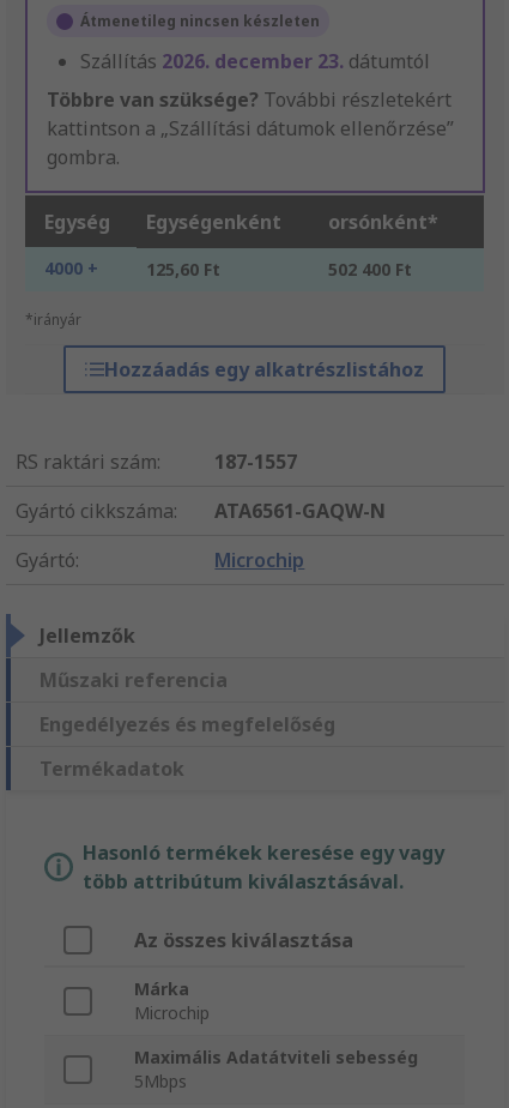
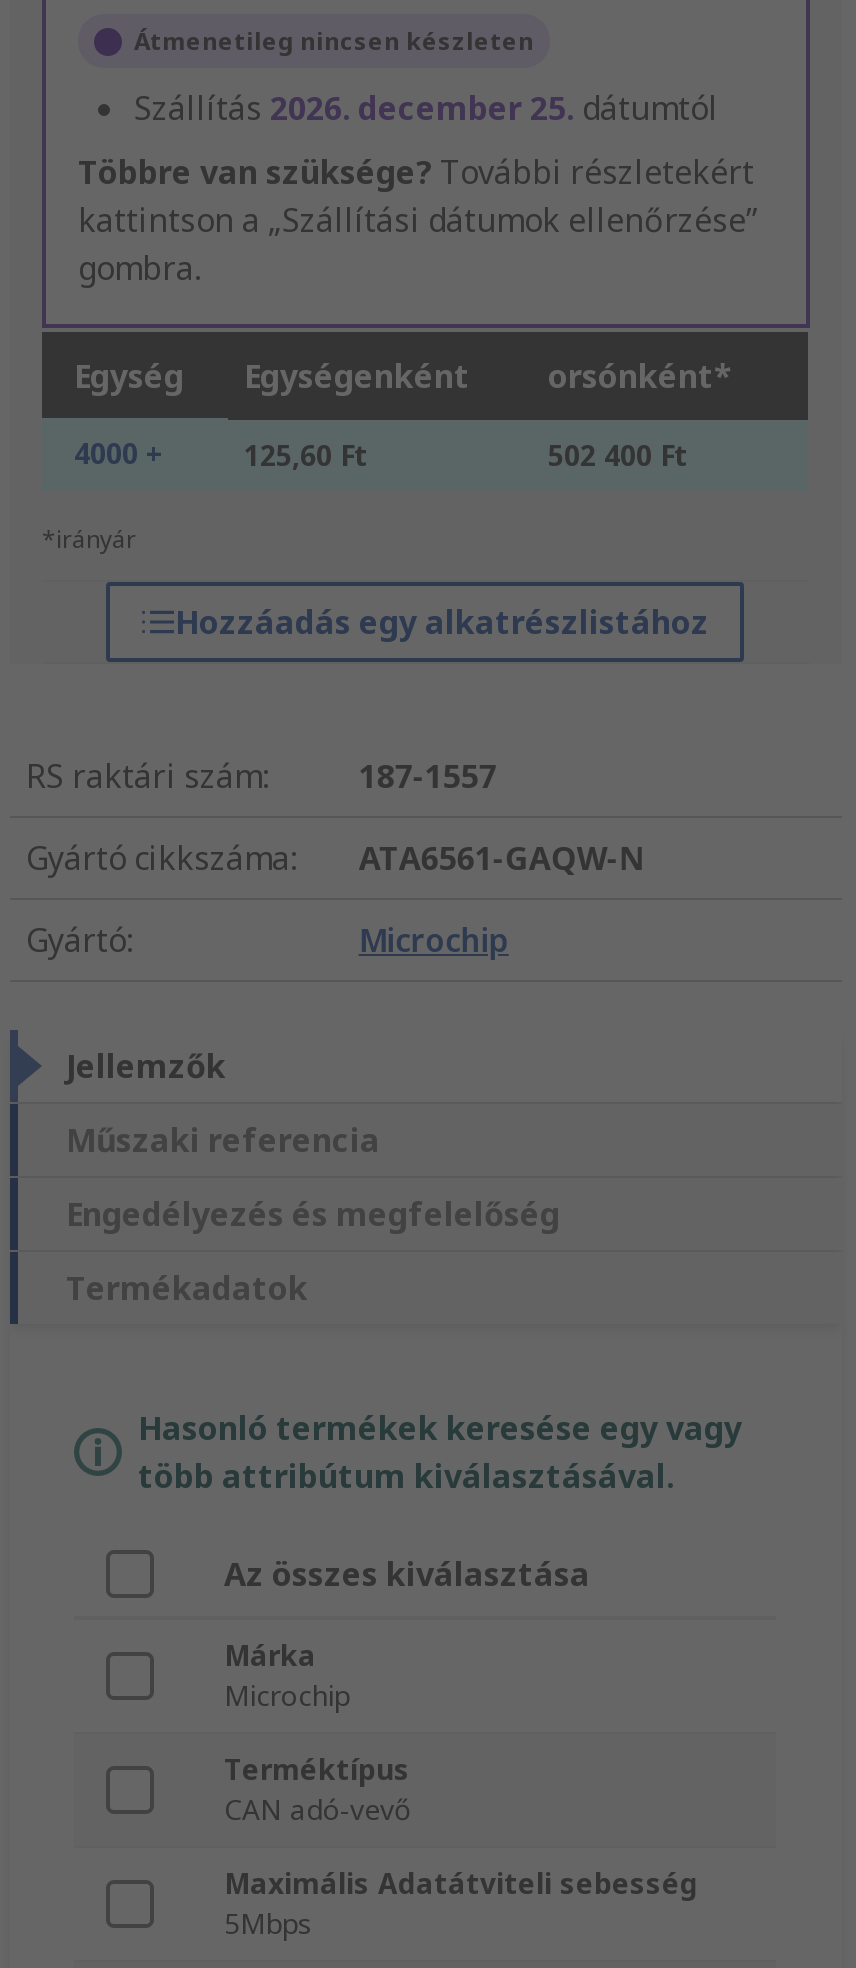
- Szállítás 2026. december 23. dátumtól
+ Szállítás 2026. december 25. dátumtól

+ Terméktípus
+ CAN adó-vevő
